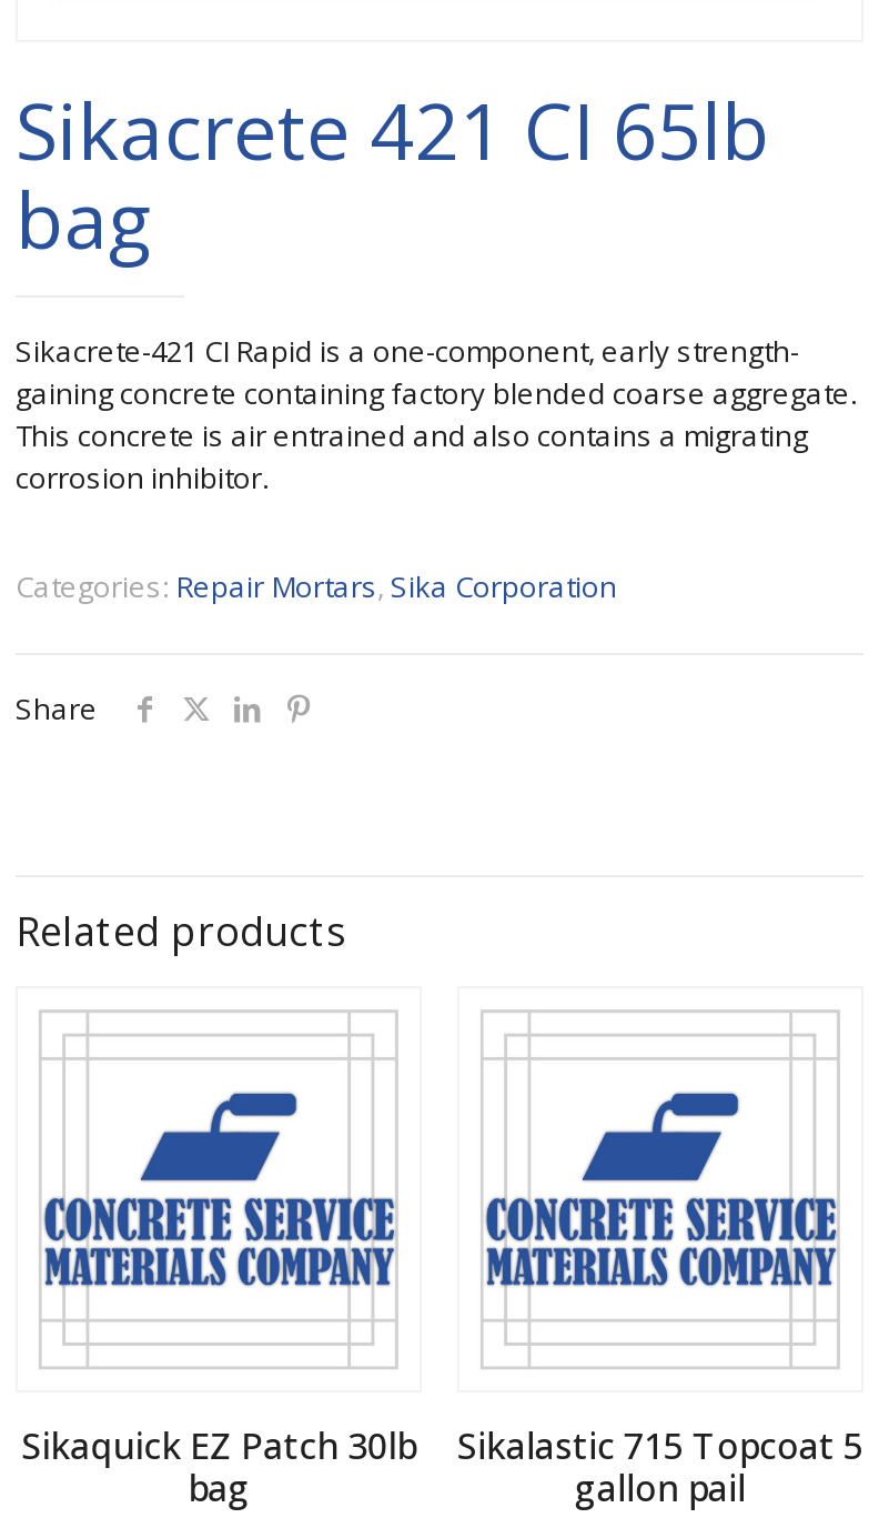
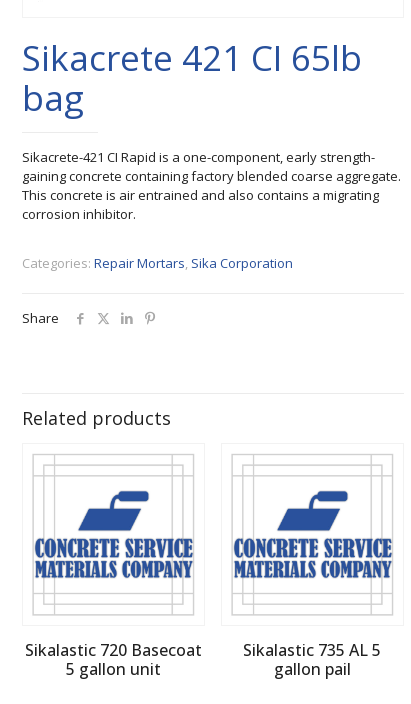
- Sikaquick EZ Patch 30lb
- bag
+ Sikalastic 720 Basecoat
+ 5 gallon unit

- Sikalastic 715 Topcoat 5
+ Sikalastic 735 AL 5
